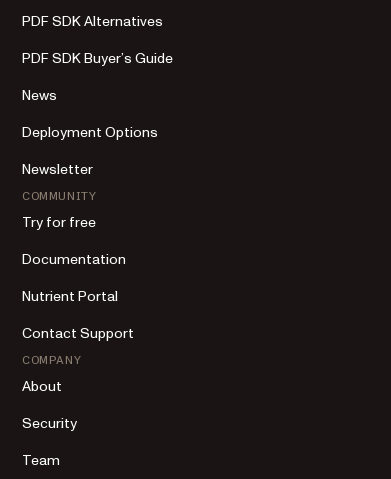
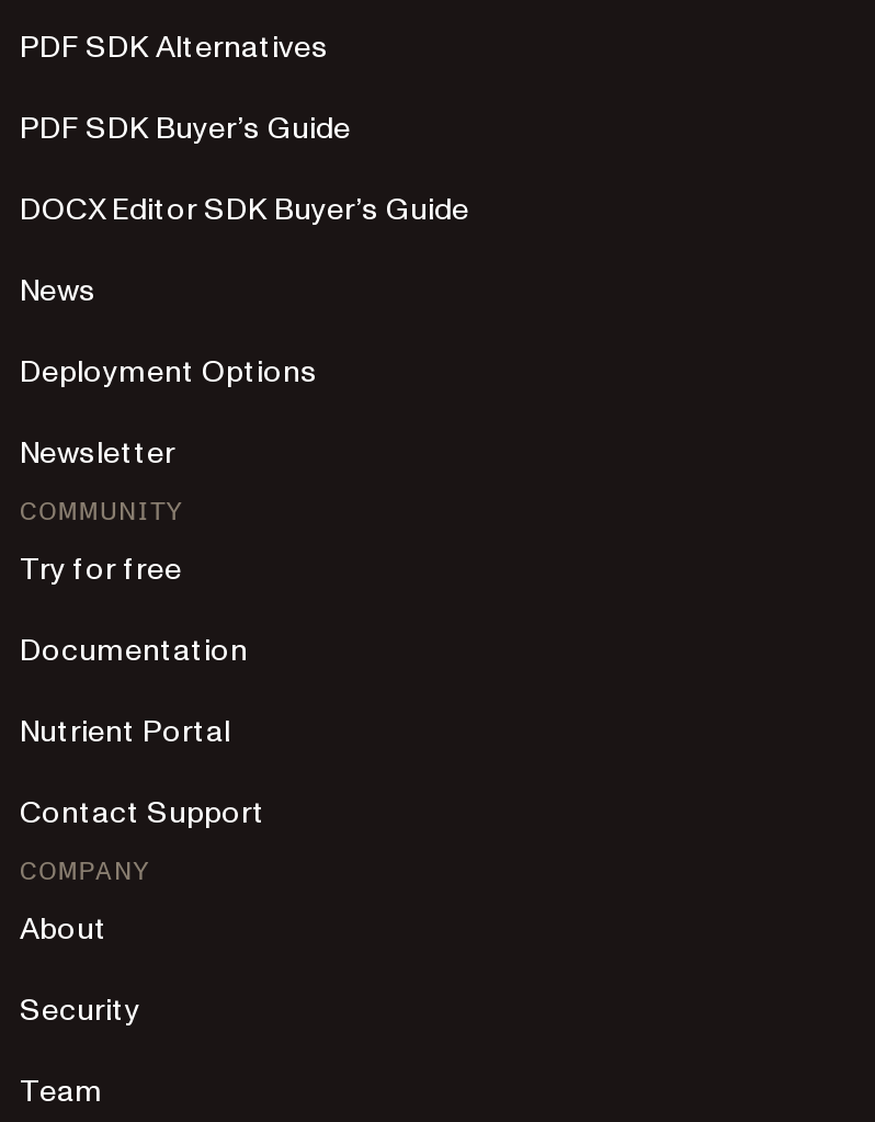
+ DOCX Editor SDK Buyer’s Guide
